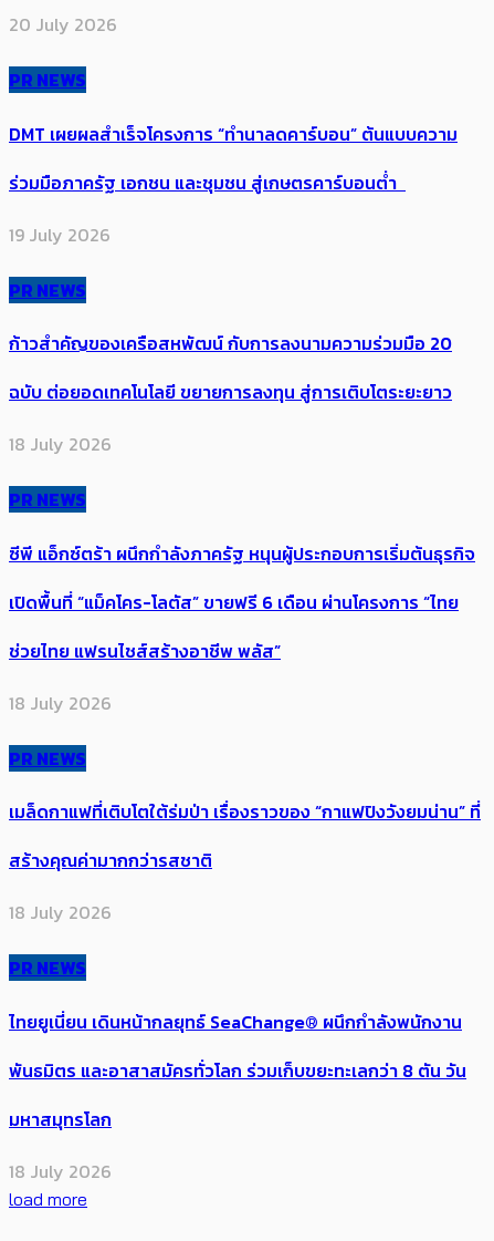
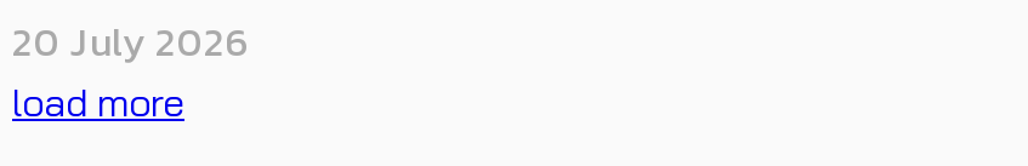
- PR NEWS
- DMT เผยผลสำเร็จโครงการ “ทำนาลดคาร์บอน” ต้นแบบความ
- ร่วมมือภาครัฐ เอกชน และชุมชน สู่เกษตรคาร์บอนต่ำ
- 19 July 2026
- PR NEWS
- ก้าวสำคัญของเครือสหพัฒน์ กับการลงนามความร่วมมือ 20
- ฉบับ ต่อยอดเทคโนโลยี ขยายการลงทุน สู่การเติบโตระยะยาว
- 18 July 2026
- PR NEWS
- ซีพี แอ็กซ์ตร้า ผนึกกำลังภาครัฐ หนุนผู้ประกอบการเริ่มต้นธุรกิจ
- เปิดพื้นที่ “แม็คโคร-โลตัส” ขายฟรี 6 เดือน ผ่านโครงการ “ไทย
- ช่วยไทย แฟรนไชส์สร้างอาชีพ พลัส”
- 18 July 2026
- PR NEWS
- เมล็ดกาแฟที่เติบโตใต้ร่มป่า เรื่องราวของ “กาแฟปิงวังยมน่าน” ที่
- สร้างคุณค่ามากกว่ารสชาติ
- 18 July 2026
- PR NEWS
- ไทยยูเนี่ยน เดินหน้ากลยุทธ์ SeaChange® ผนึกกำลังพนักงาน
- พันธมิตร และอาสาสมัครทั่วโลก ร่วมเก็บขยะทะเลกว่า 8 ตัน วัน
- มหาสมุทรโลก
- 18 July 2026
